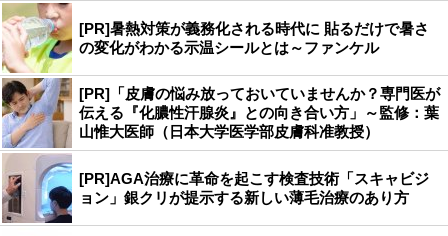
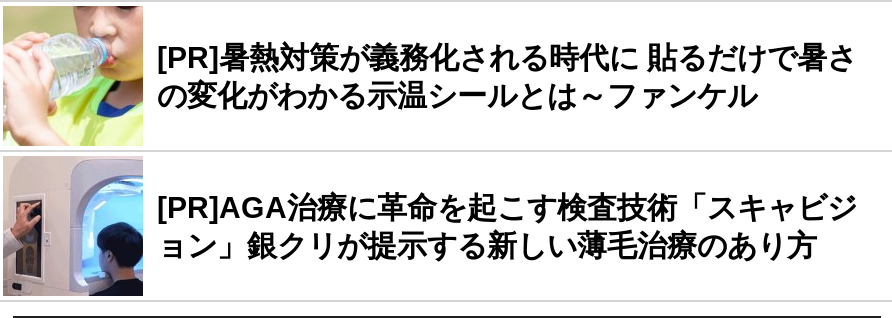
- [image]
- [PR]「皮膚の悩み放っておいていませんか？専門医が
- 伝える『化膿性汗腺炎』との向き合い方」～監修：葉
- 山惟大医師（日本大学医学部皮膚科准教授）
